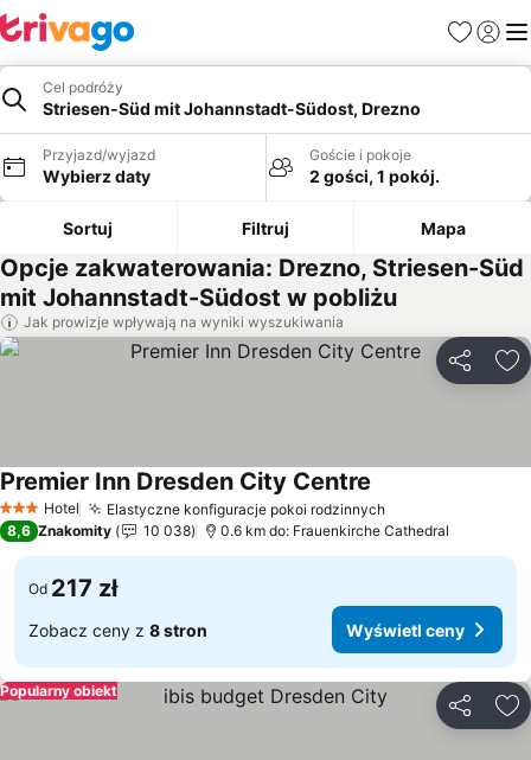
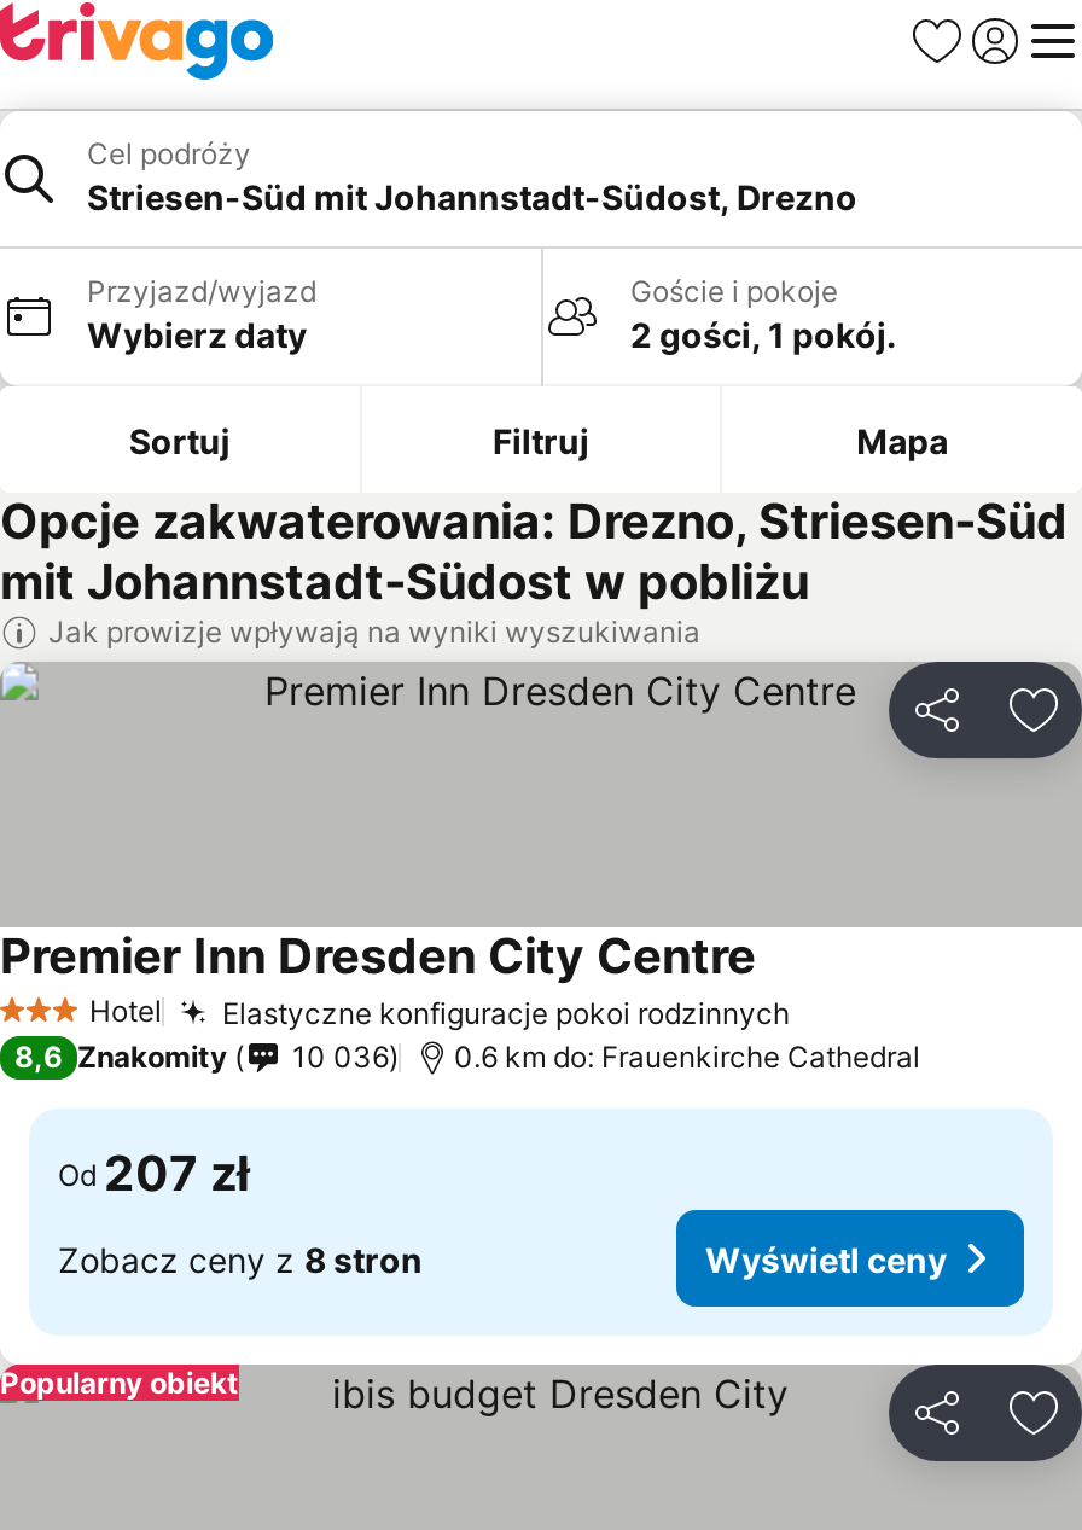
- 10 038
+ 10 036

- Od 217 zł
+ Od 207 zł
